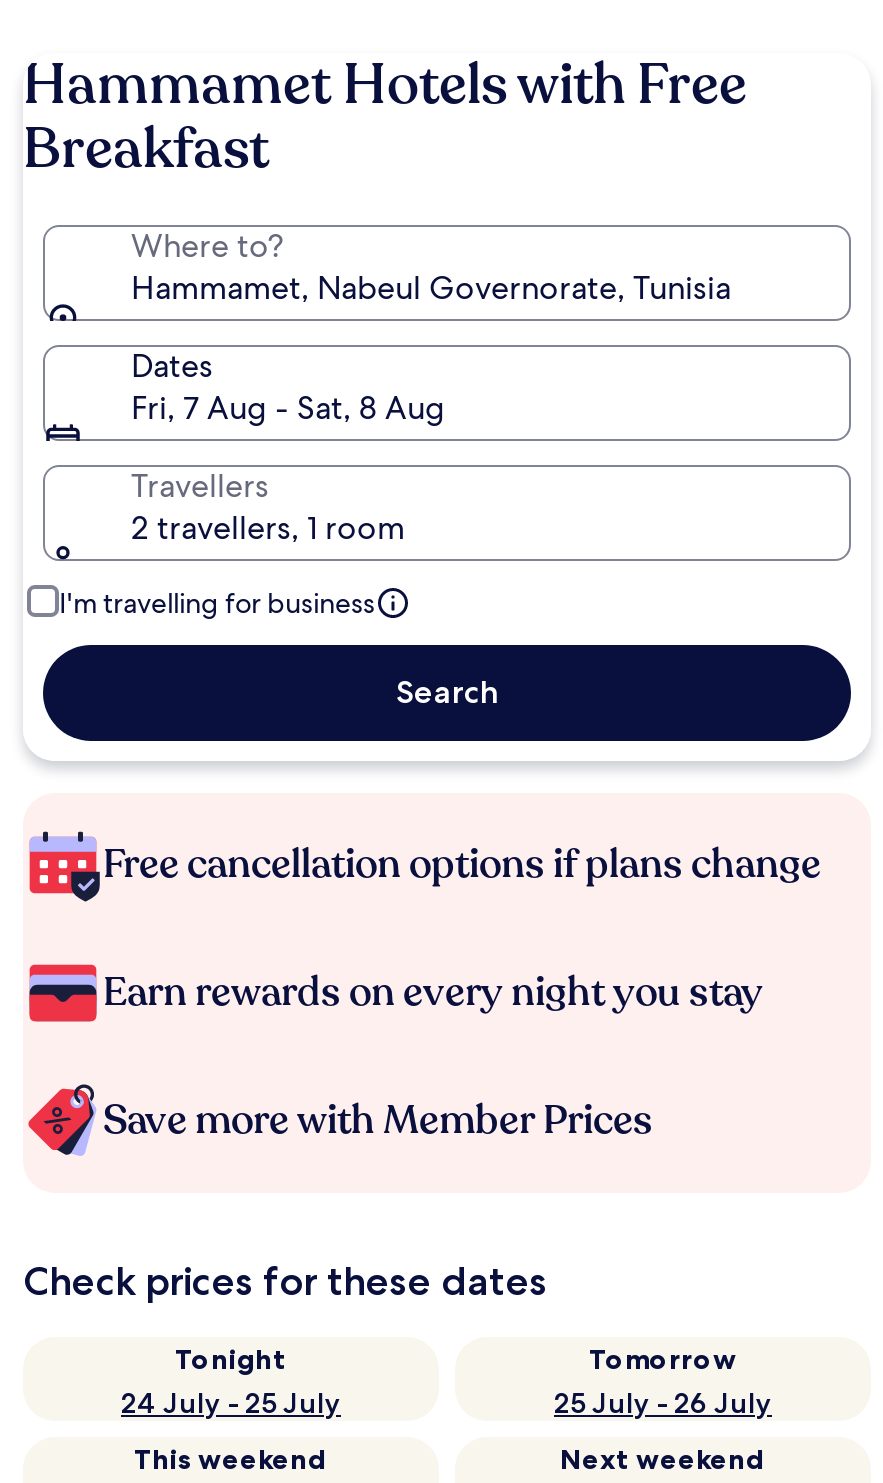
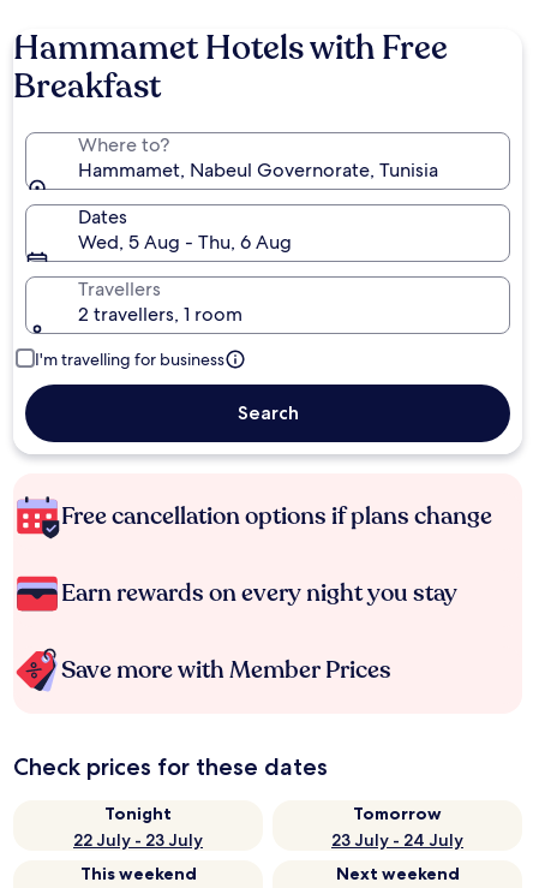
- Fri, 7 Aug - Sat, 8 Aug
+ Wed, 5 Aug - Thu, 6 Aug

- 24 July - 25 July
+ 22 July - 23 July

- 25 July - 26 July
+ 23 July - 24 July
